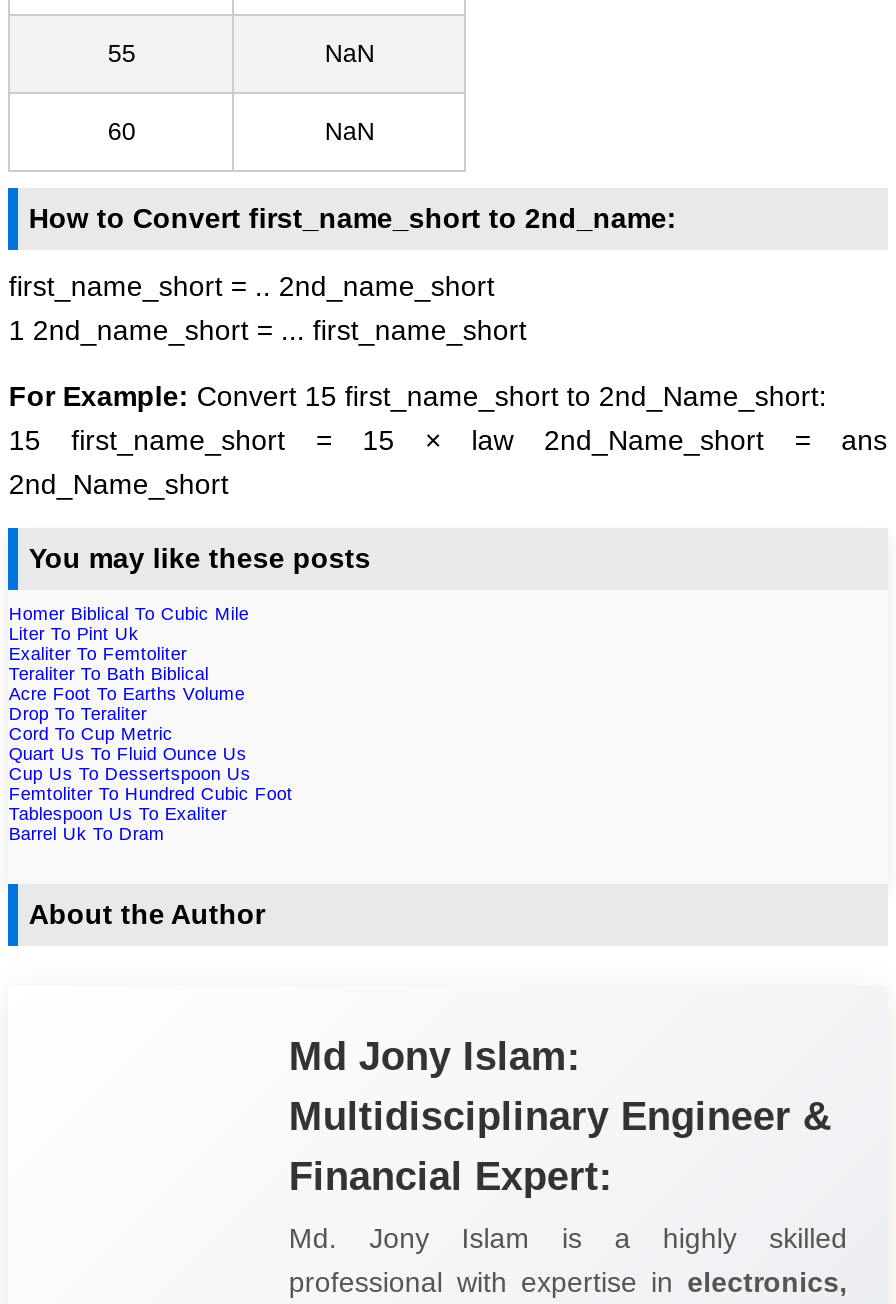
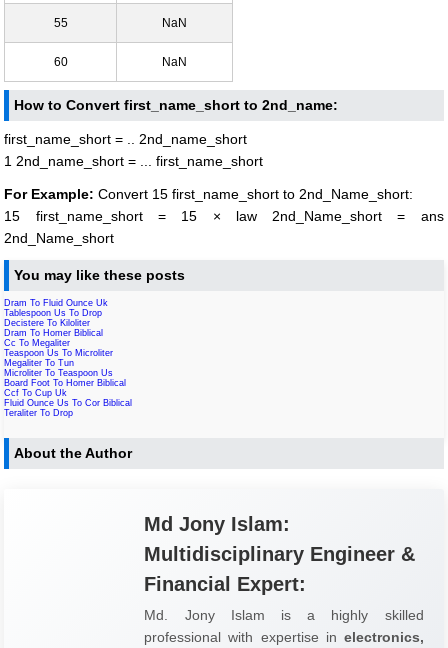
- Homer Biblical To Cubic Mile
- Liter To Pint Uk
- Exaliter To Femtoliter
- Teraliter To Bath Biblical
- Acre Foot To Earths Volume
- Drop To Teraliter
- Cord To Cup Metric
- Quart Us To Fluid Ounce Us
- Cup Us To Dessertspoon Us
- Femtoliter To Hundred Cubic Foot
- Tablespoon Us To Exaliter
- Barrel Uk To Dram
+ Dram To Fluid Ounce Uk
+ Tablespoon Us To Drop
+ Decistere To Kiloliter
+ Dram To Homer Biblical
+ Cc To Megaliter
+ Teaspoon Us To Microliter
+ Megaliter To Tun
+ Microliter To Teaspoon Us
+ Board Foot To Homer Biblical
+ Ccf To Cup Uk
+ Fluid Ounce Us To Cor Biblical
+ Teraliter To Drop
